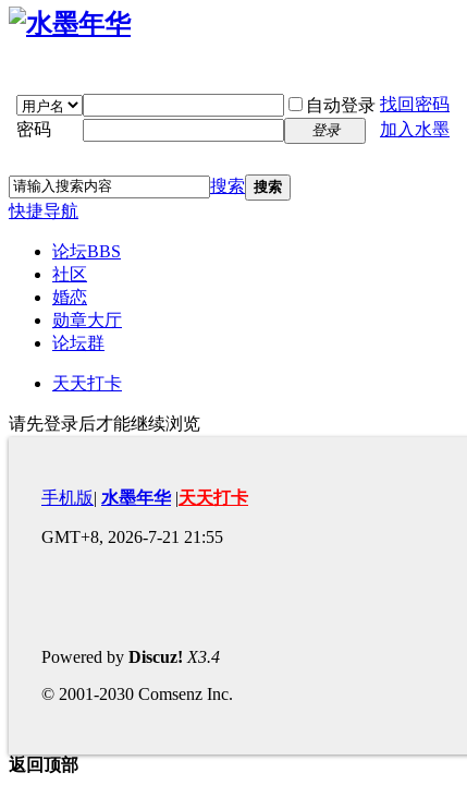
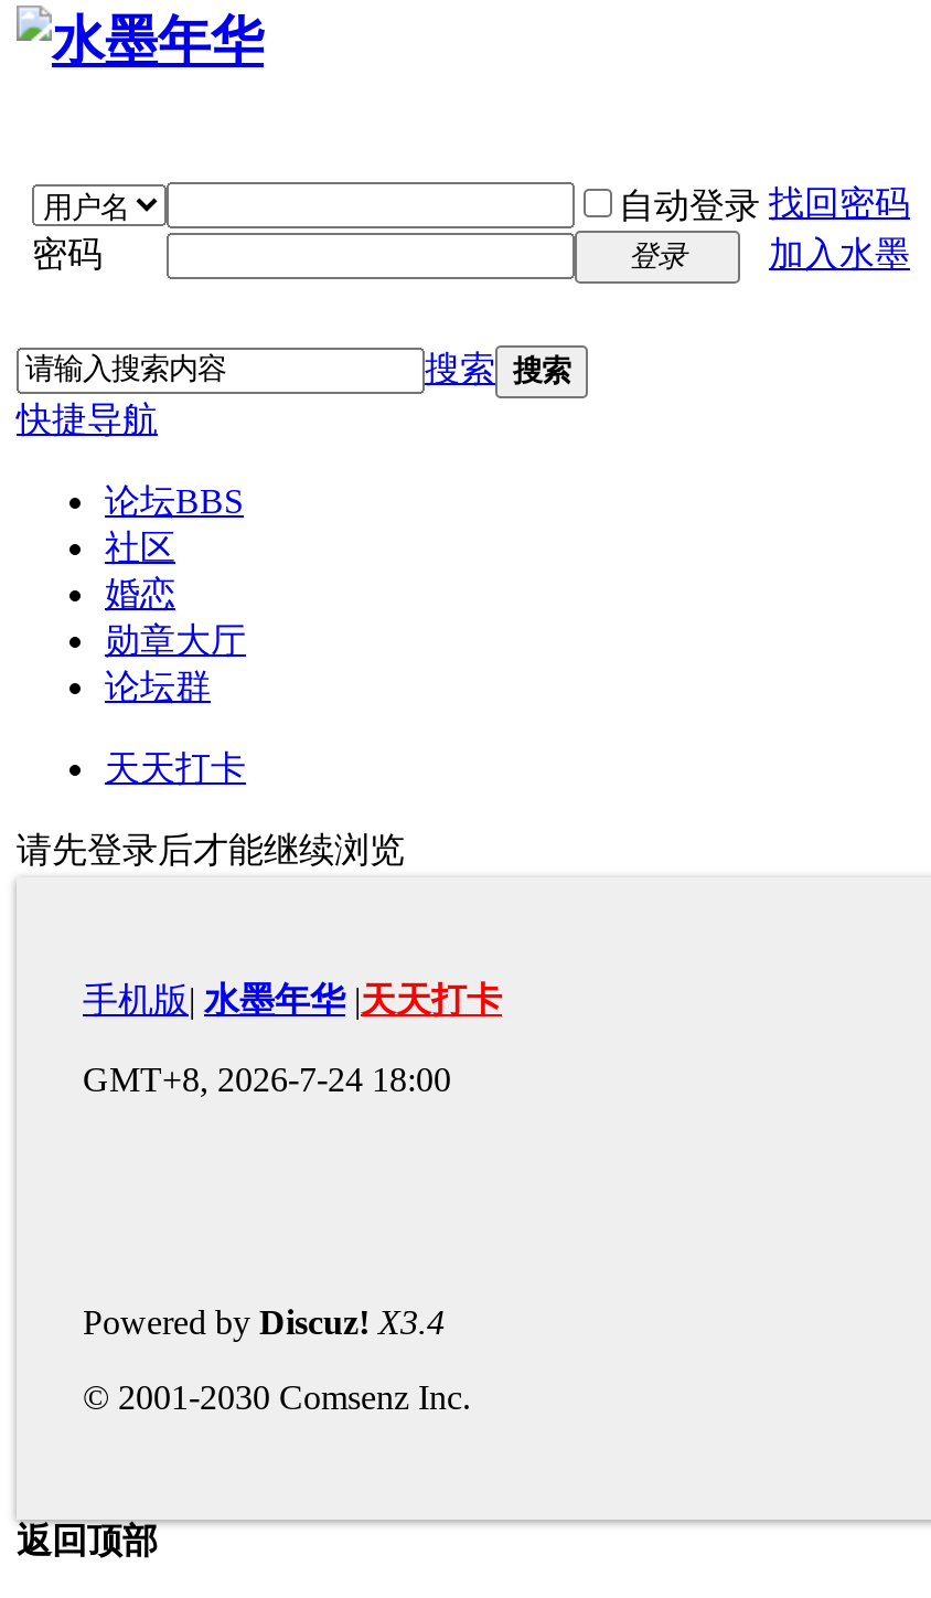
- GMT+8, 2026-7-21 21:55
+ GMT+8, 2026-7-24 18:00
